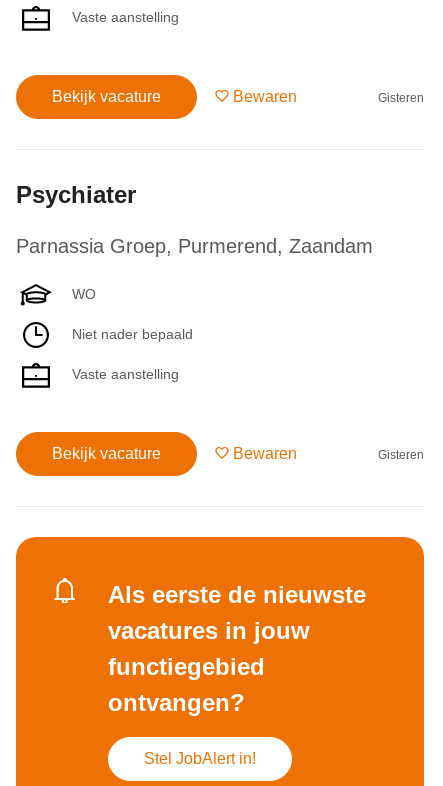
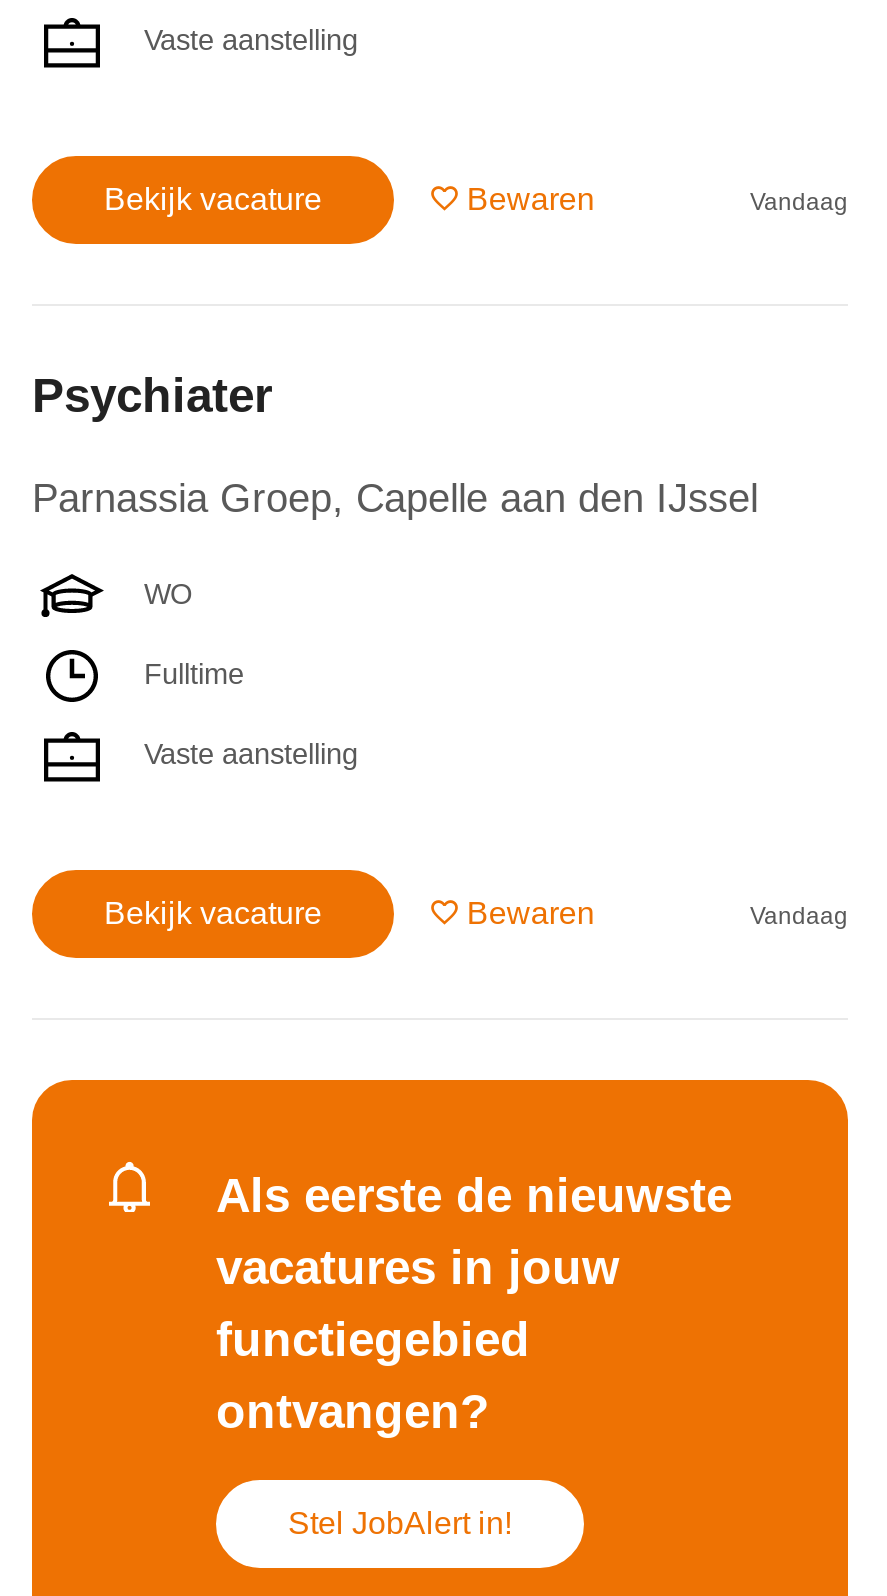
- Gisteren
+ Vandaag

- Parnassia Groep, Purmerend, Zaandam
+ Parnassia Groep, Capelle aan den IJssel

- Niet nader bepaald
+ Fulltime

- Gisteren
+ Vandaag
